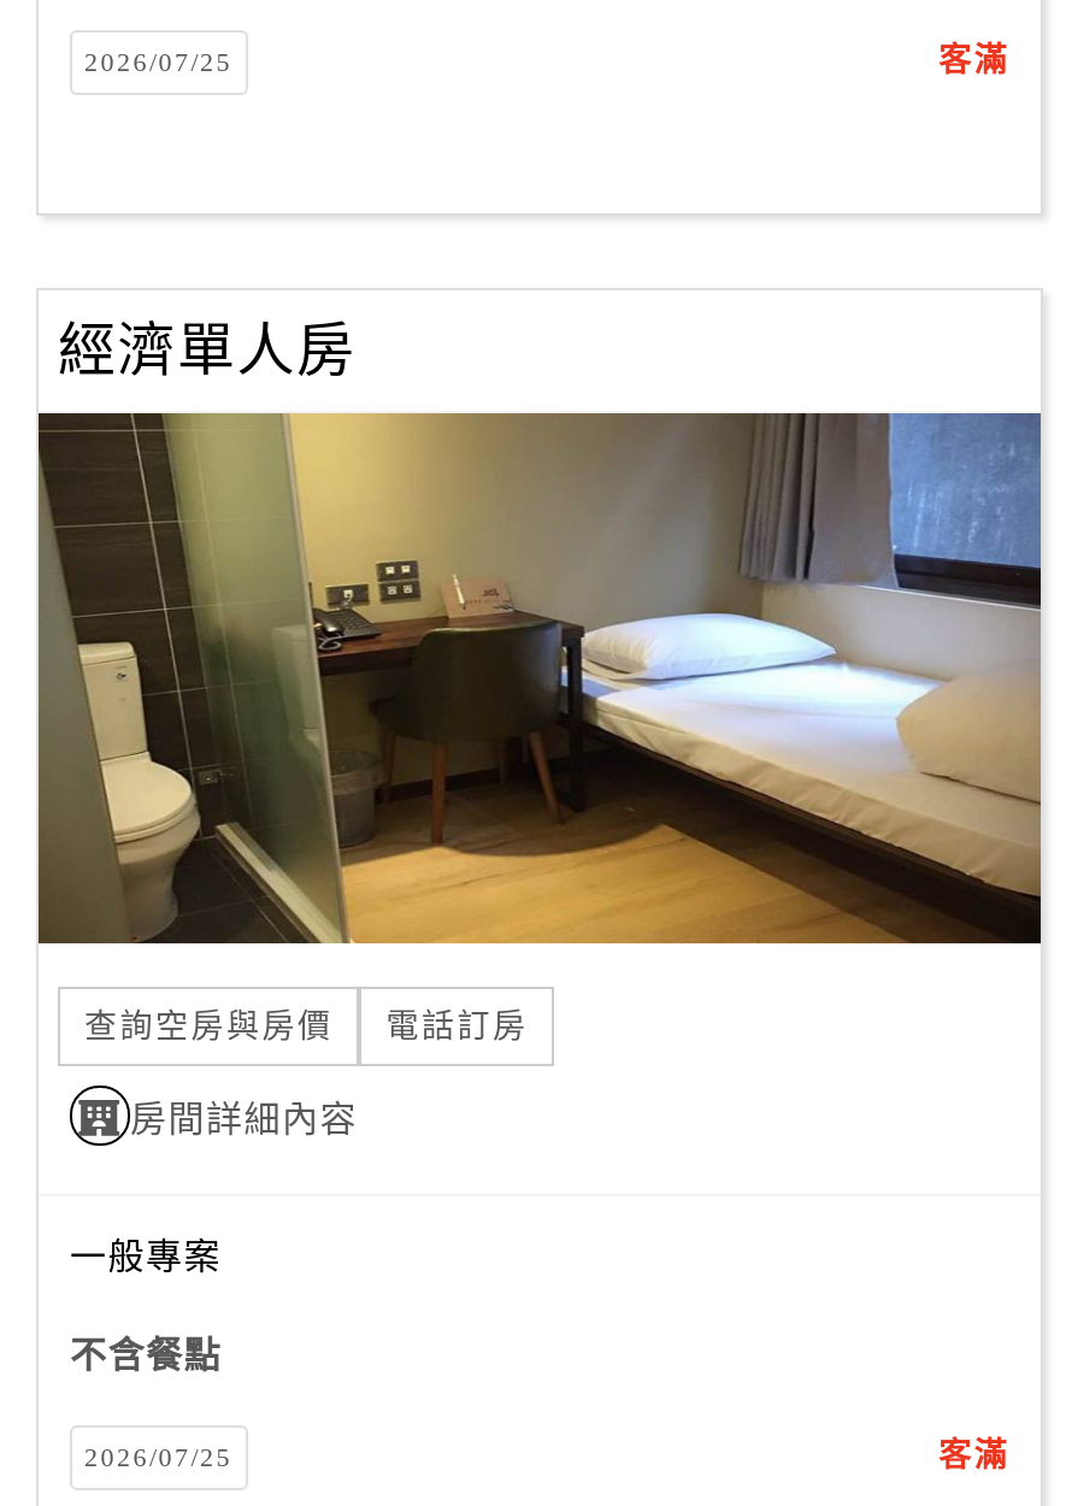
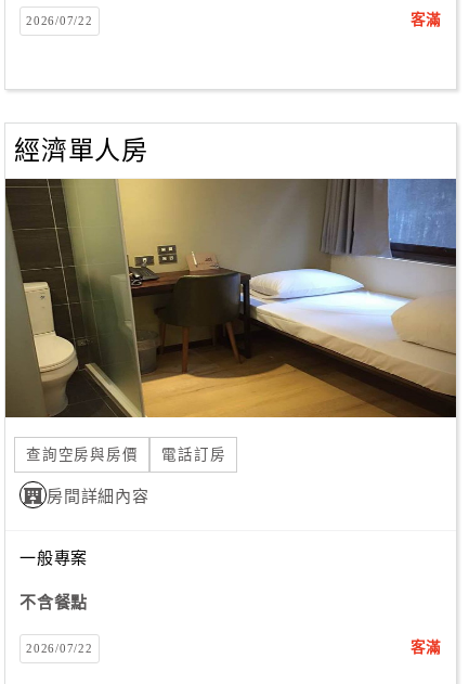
- 2026/07/25
+ 2026/07/22

- 2026/07/25
+ 2026/07/22
